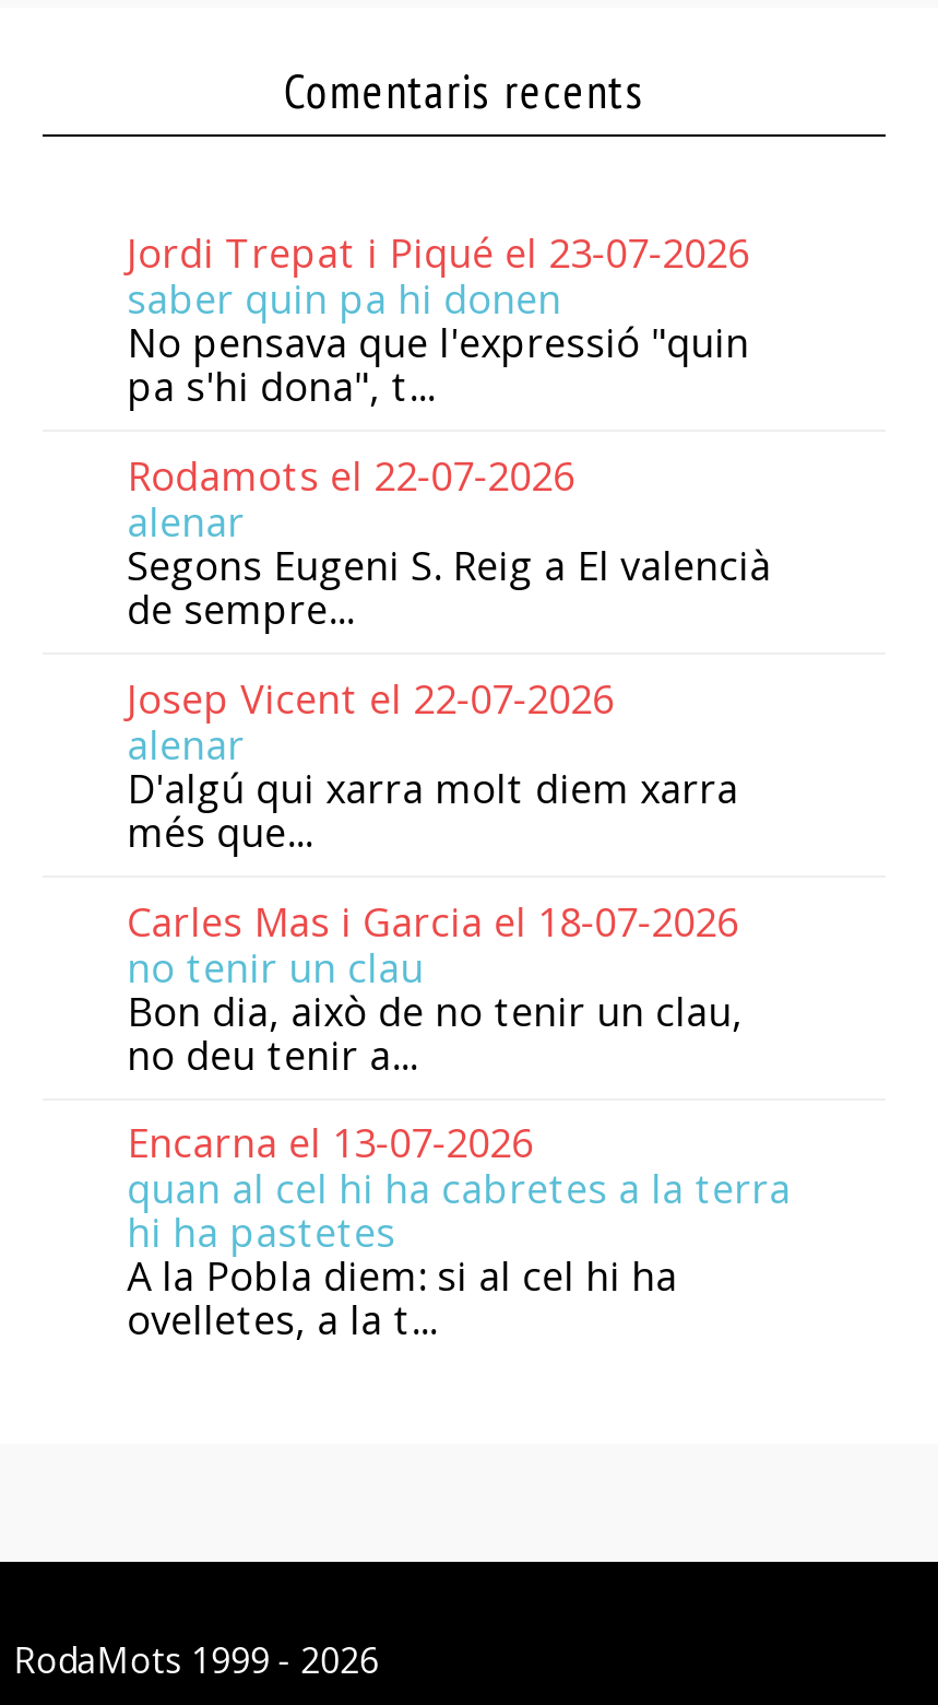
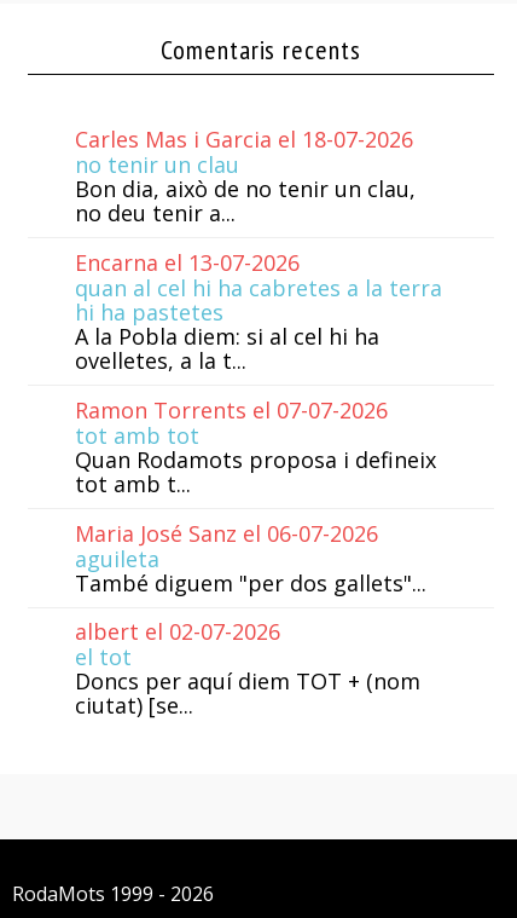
- Jordi Trepat i Piqué el 23-07-2026
- saber quin pa hi donen
- No pensava que l'expressió "quin
- pa s'hi dona", t...
- Rodamots el 22-07-2026
- alenar
- Segons Eugeni S. Reig a El valencià
- de sempre...
- Josep Vicent el 22-07-2026
- alenar
- D'algú qui xarra molt diem xarra
- més que...

moved up: Carles Mas i Garcia el 18-07-2026 | no tenir un clau | Bon dia, això de no tenir un clau, | ... | A la Pobla diem: si al cel hi ha | ovelletes, a la t...

+ Ramon Torrents el 07-07-2026
+ tot amb tot
+ Quan Rodamots proposa i defineix
+ tot amb t...
+ Maria José Sanz el 06-07-2026
+ aguileta
+ També diguem "per dos gallets"...
+ albert el 02-07-2026
+ el tot
+ Doncs per aquí diem TOT + (nom
+ ciutat) [se...
